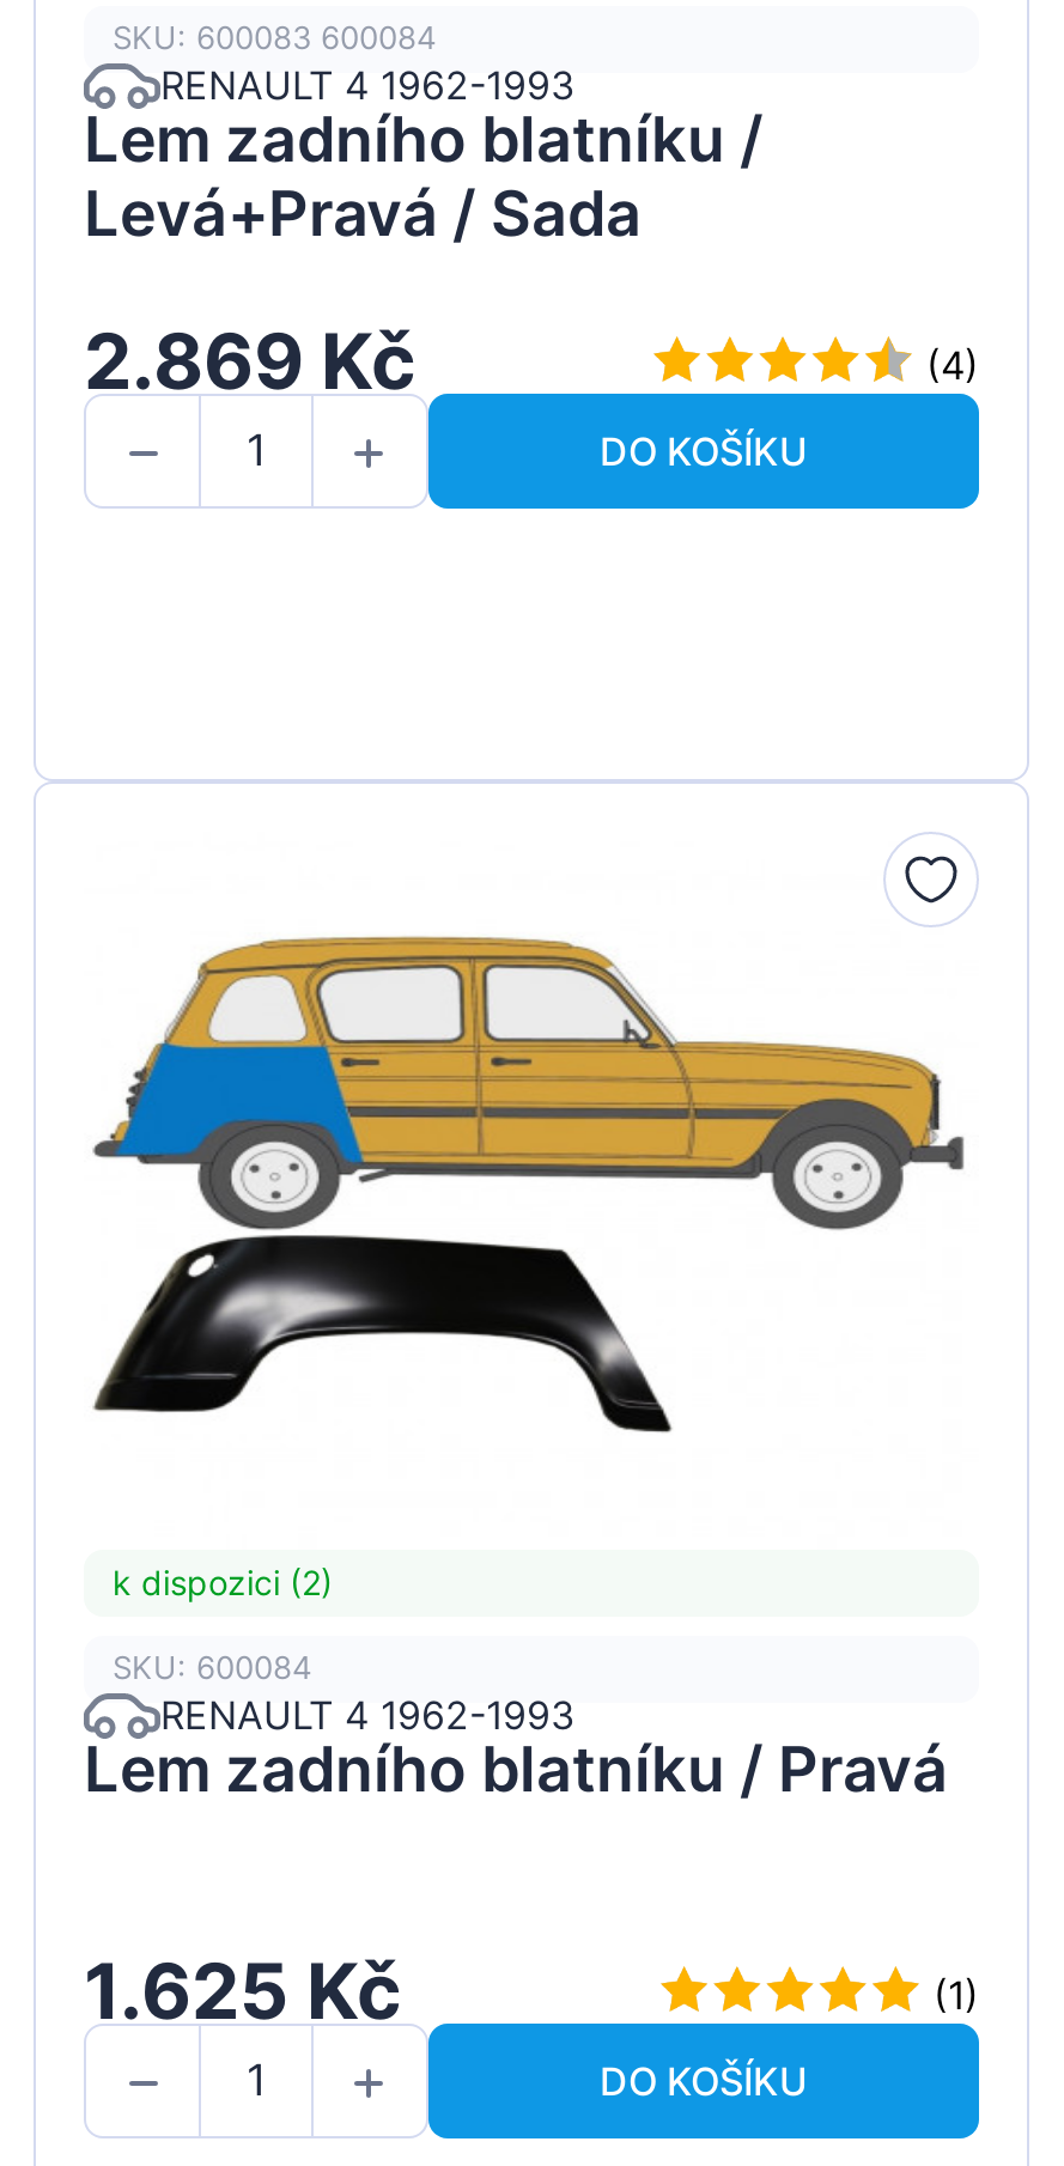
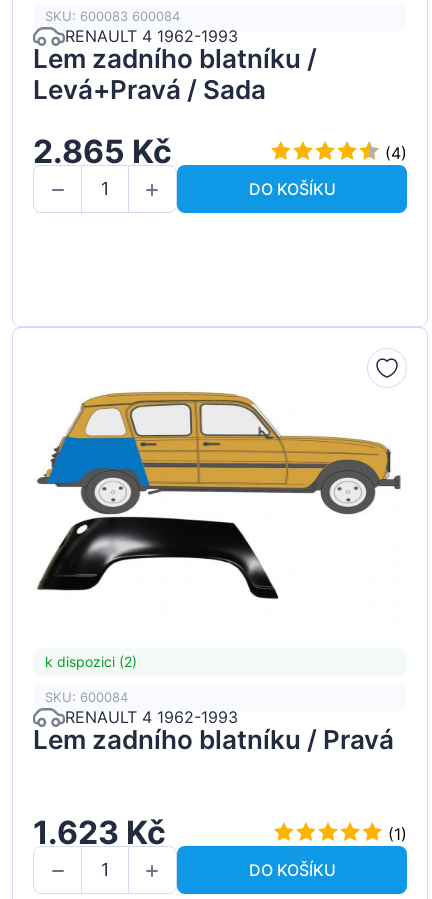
- 2.869 Kč
+ 2.865 Kč

- 1.625 Kč
+ 1.623 Kč
